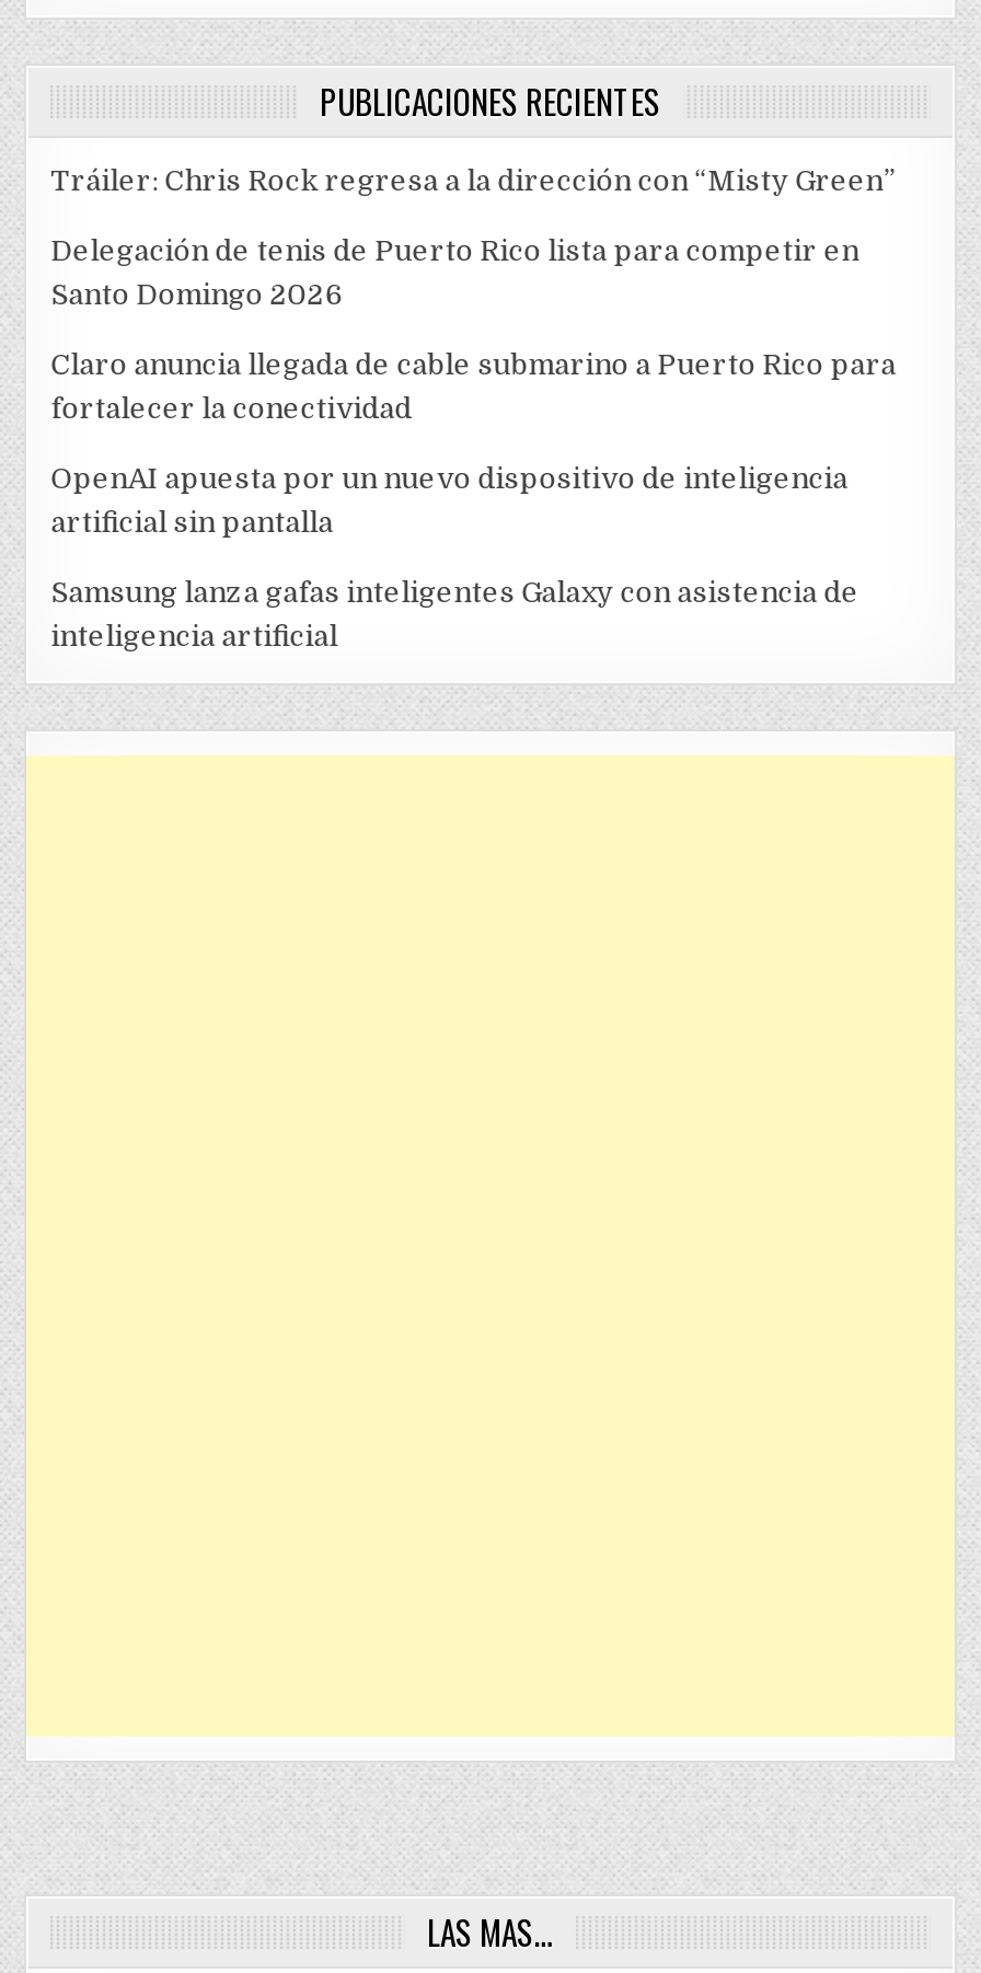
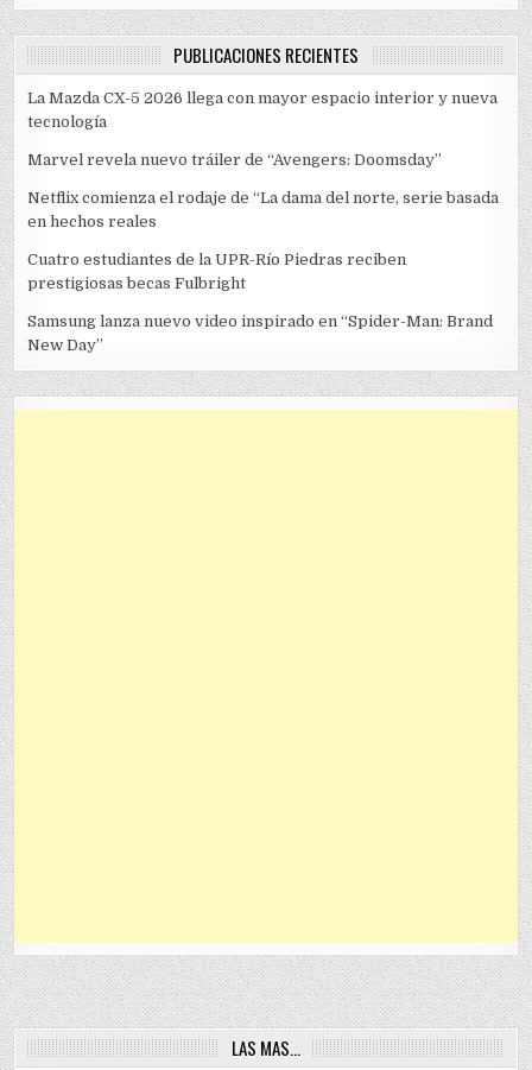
- Tráiler: Chris Rock regresa a la dirección con “Misty Green”
+ La Mazda CX-5 2026 llega con mayor espacio interior y nueva
+ tecnología

- Delegación de tenis de Puerto Rico lista para competir en
- Santo Domingo 2026
+ Marvel revela nuevo tráiler de “Avengers: Doomsday”

- Claro anuncia llegada de cable submarino a Puerto Rico para
- fortalecer la conectividad
+ Netflix comienza el rodaje de “La dama del norte, serie basada
+ en hechos reales

- OpenAI apuesta por un nuevo dispositivo de inteligencia
- artificial sin pantalla
+ Cuatro estudiantes de la UPR-Río Piedras reciben
+ prestigiosas becas Fulbright

- Samsung lanza gafas inteligentes Galaxy con asistencia de
- inteligencia artificial
+ Samsung lanza nuevo video inspirado en “Spider-Man: Brand
+ New Day”
